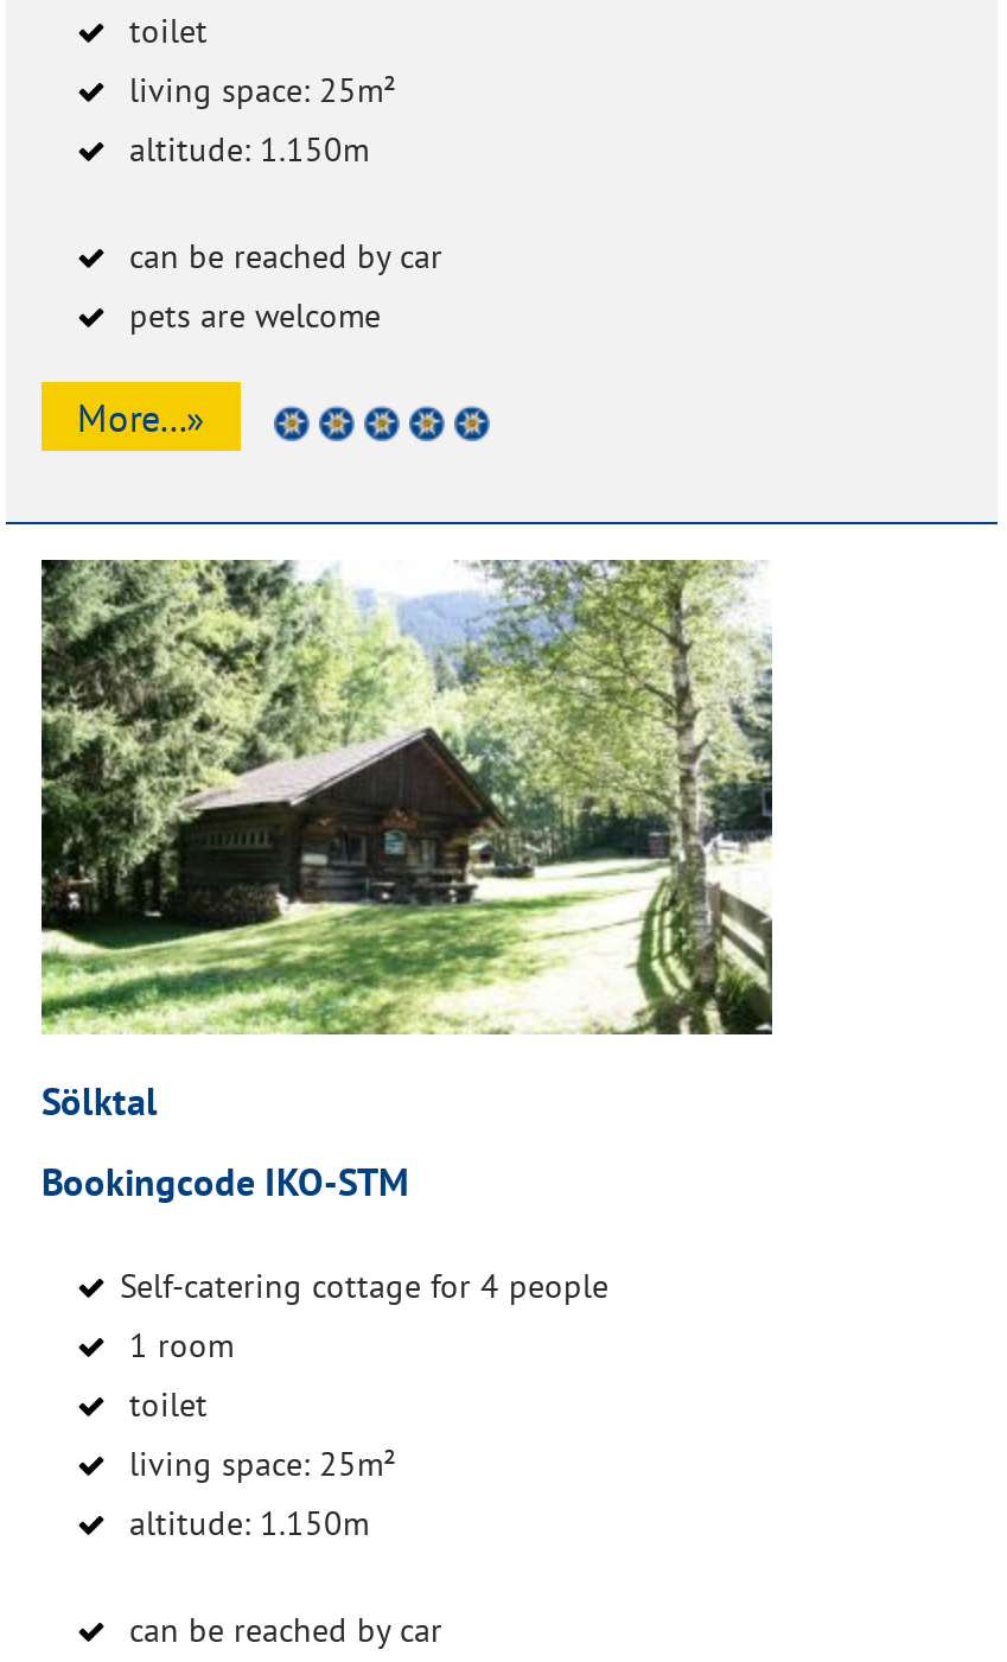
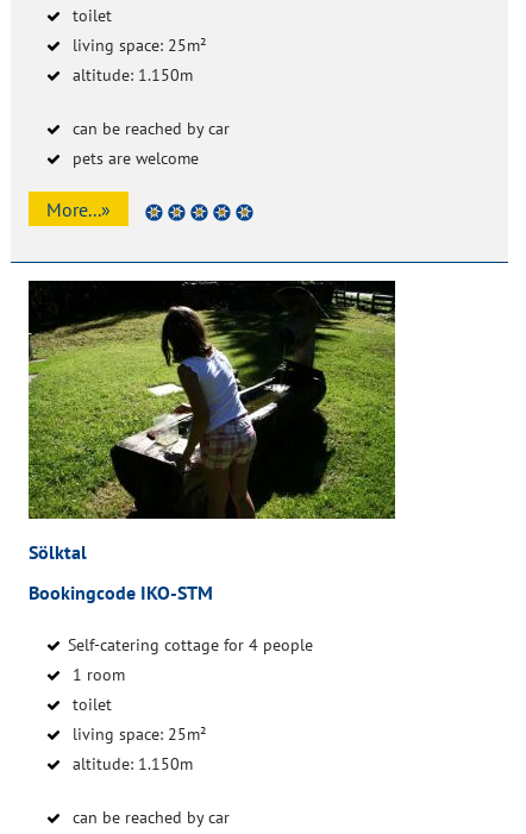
- [image]
+ [image]
